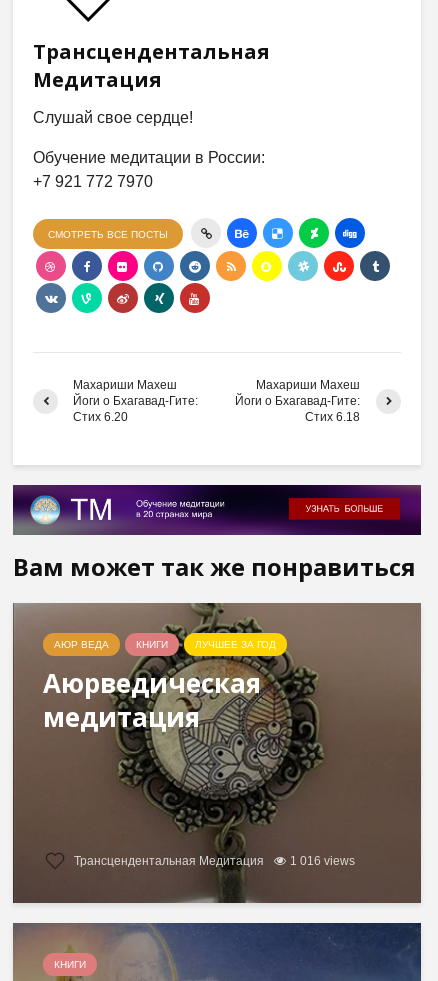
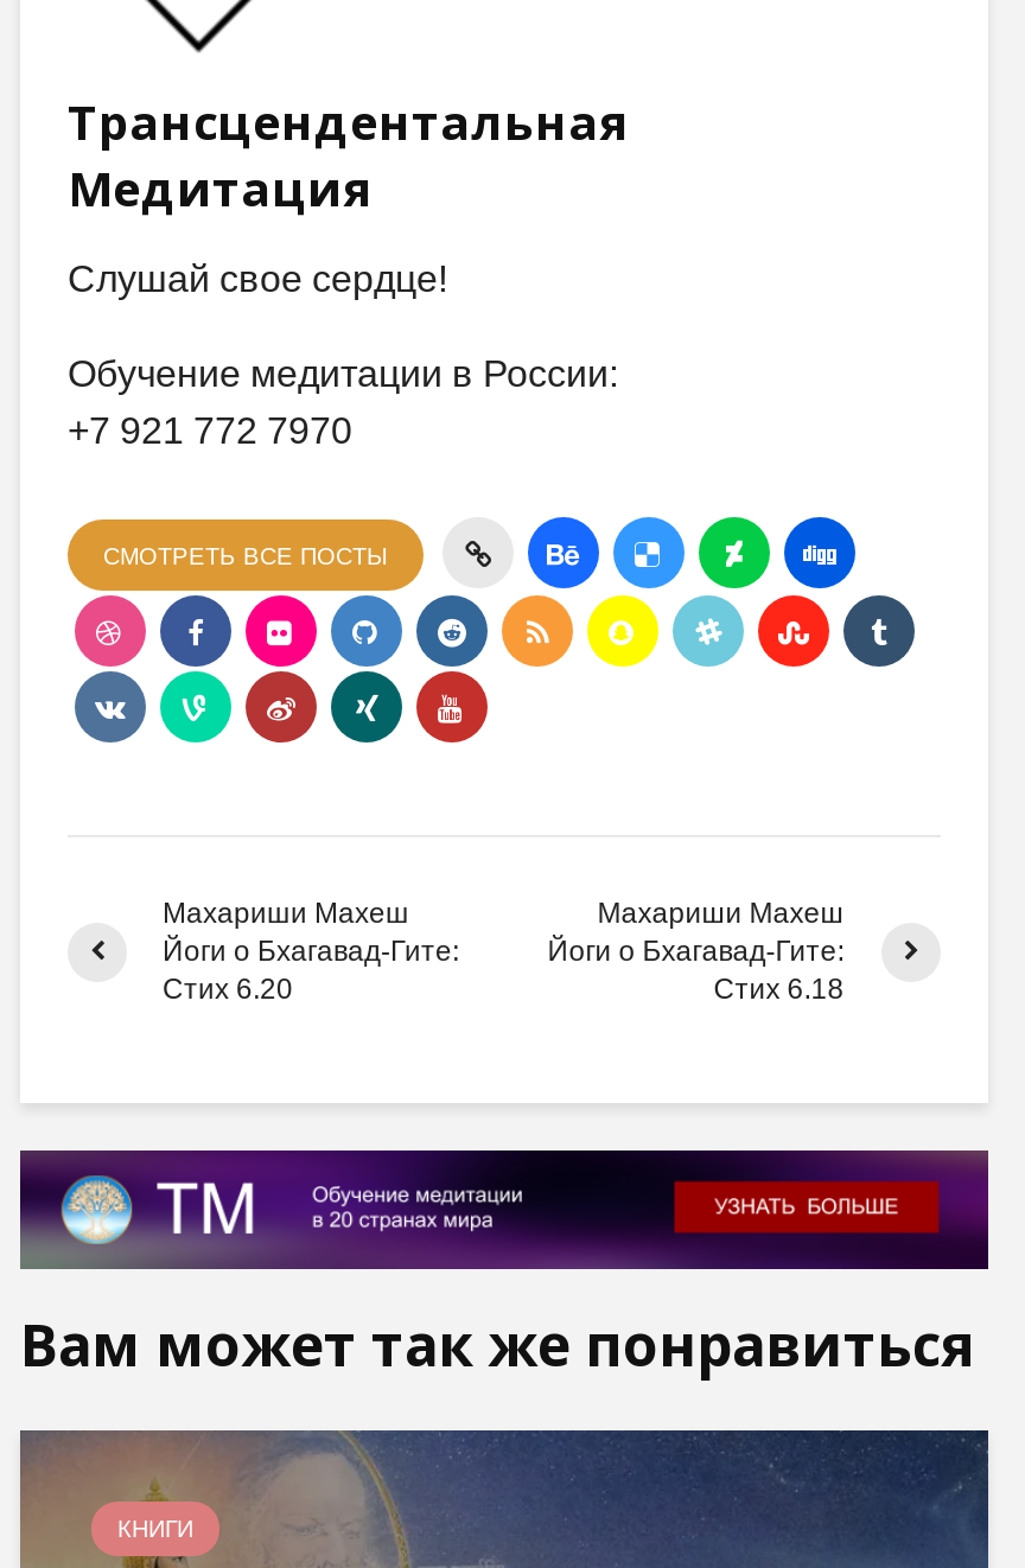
- [image]
- АЮР ВЕДА
- КНИГИ
- ЛУЧШЕЕ ЗА ГОД
- Аюрведическая
- медитация

- Трансцендентальная Медитация
- 1 016 views
